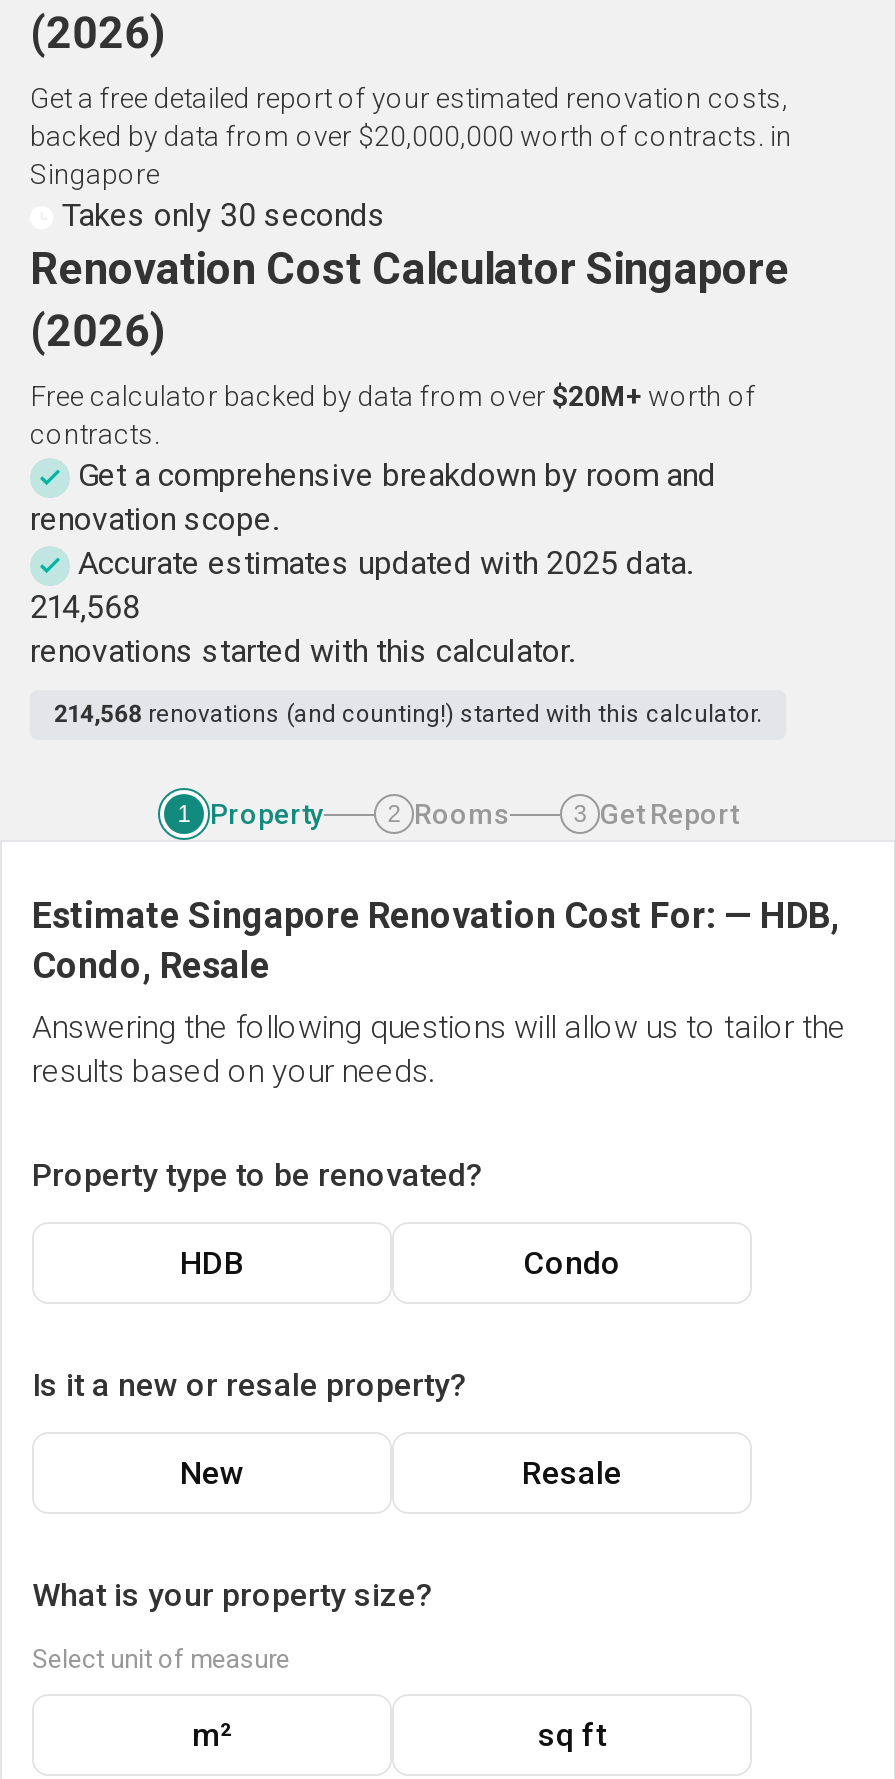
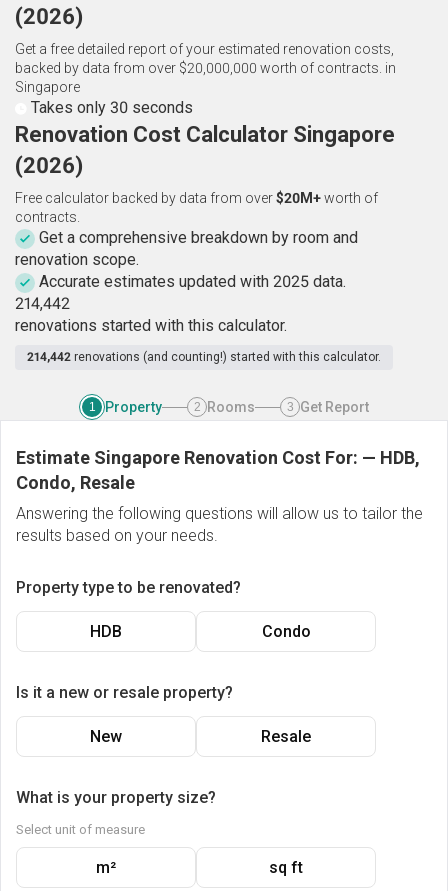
- 214,568
+ 214,442

- 214,568 renovations (and counting!) started with this calculator.
+ 214,442 renovations (and counting!) started with this calculator.
